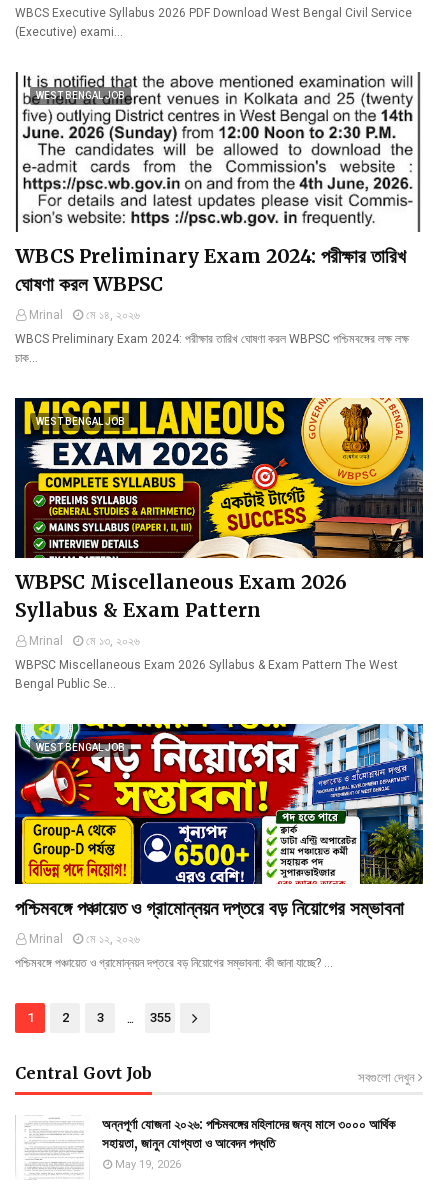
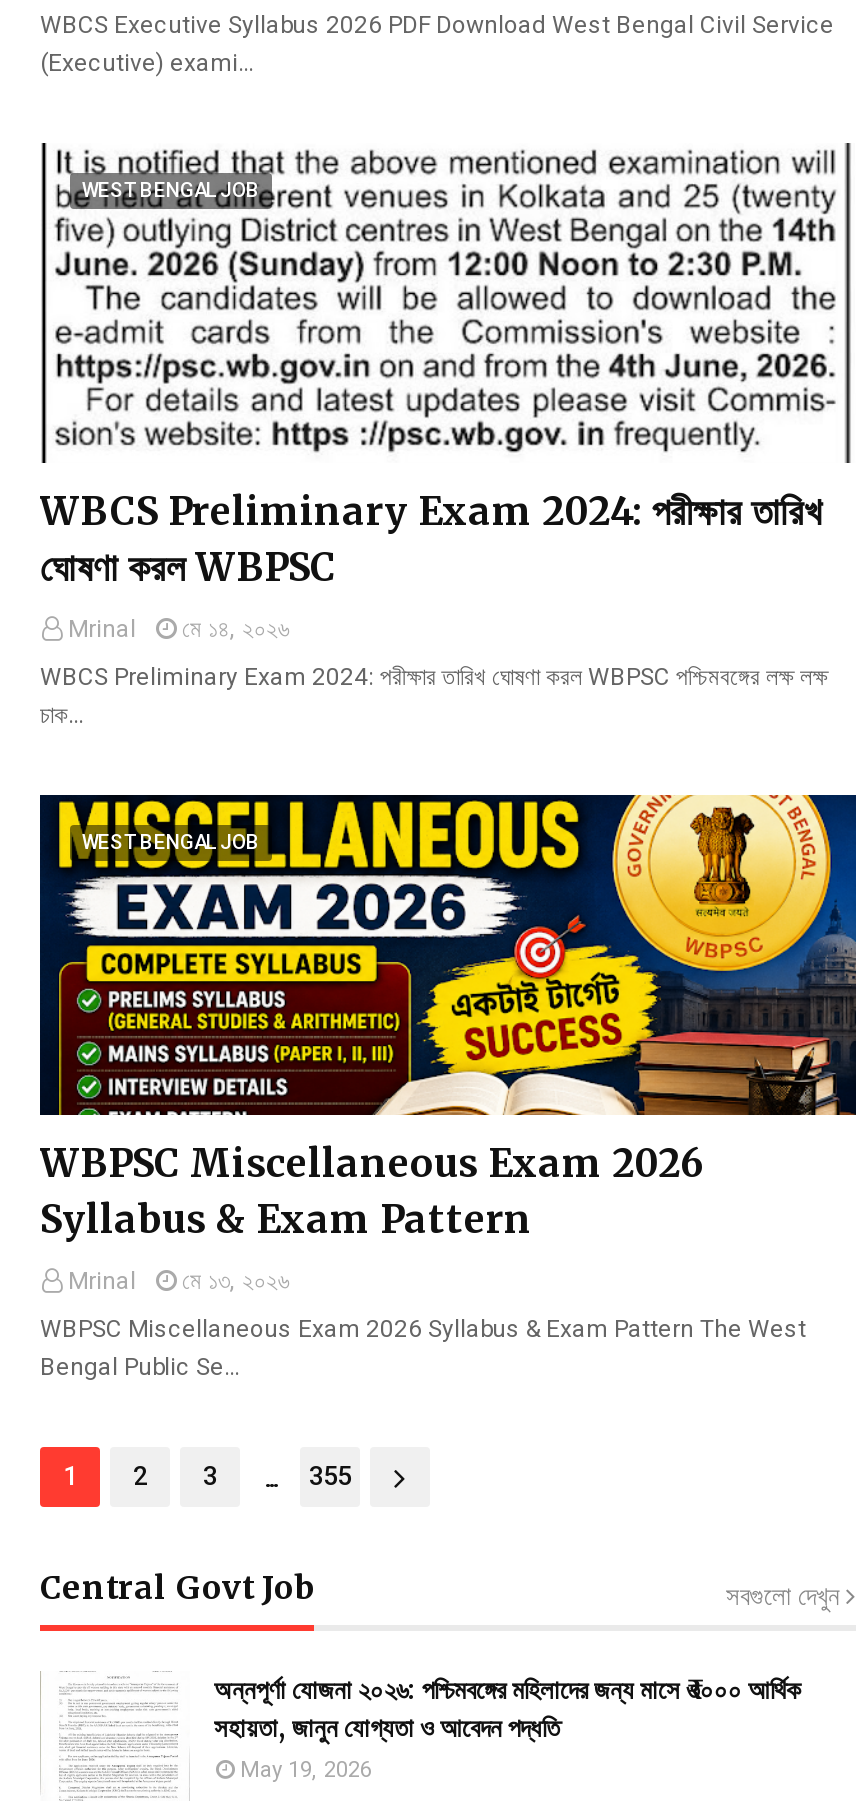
- [image]
- WEST BENGAL JOB

- পশ্চিমবঙ্গে পঞ্চায়েত ও গ্রামোন্নয়ন দপ্তরে বড় নিয়োগের সম্ভাবনা
- Mrinal
- মে ১২, ২০২৬
- পশ্চিমবঙ্গে পঞ্চায়েত ও গ্রামোন্নয়ন দপ্তরে বড় নিয়োগের সম্ভাবনা: কী জানা যাচ্ছে? …
